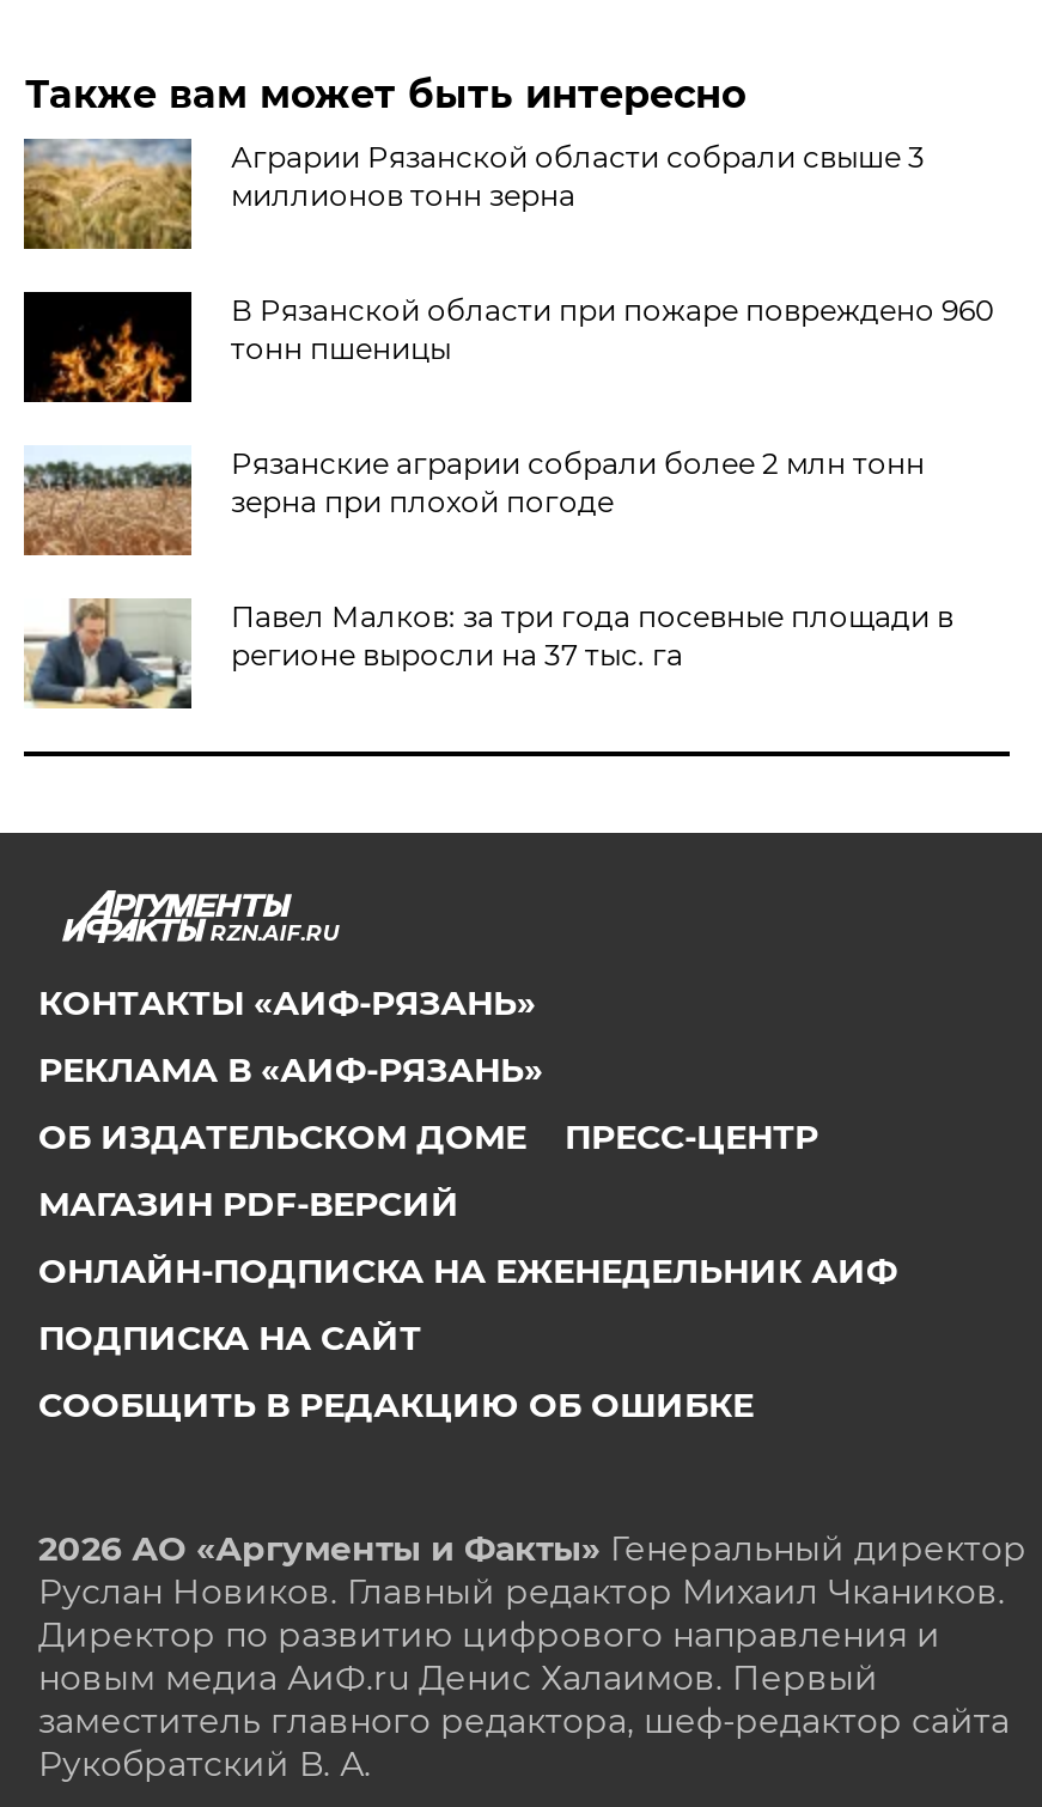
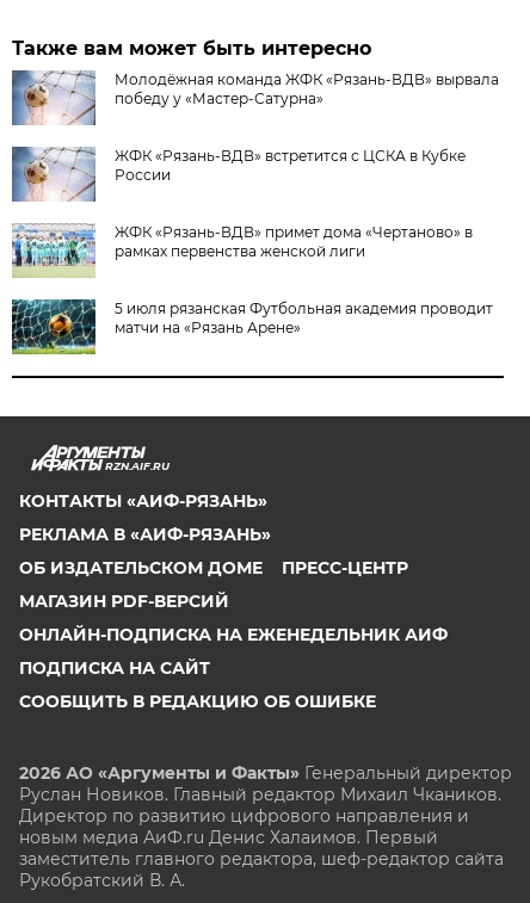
- [image]
- Аграрии Рязанской области собрали свыше 3
- миллионов тонн зерна
+ [image]
+ Молодёжная команда ЖФК «Рязань-ВДВ» вырвала
+ победу у «Мастер-Сатурна»

- [image]
- В Рязанской области при пожаре повреждено 960
- тонн пшеницы
+ [image]
+ ЖФК «Рязань-ВДВ» встретится с ЦСКА в Кубке
+ России

- [image]
- Рязанские аграрии собрали более 2 млн тонн
- зерна при плохой погоде
+ [image]
+ ЖФК «Рязань-ВДВ» примет дома «Чертаново» в
+ рамках первенства женской лиги

- [image]
- Павел Малков: за три года посевные площади в
- регионе выросли на 37 тыс. га
+ [image]
+ 5 июля рязанская Футбольная академия проводит
+ матчи на «Рязань Арене»
